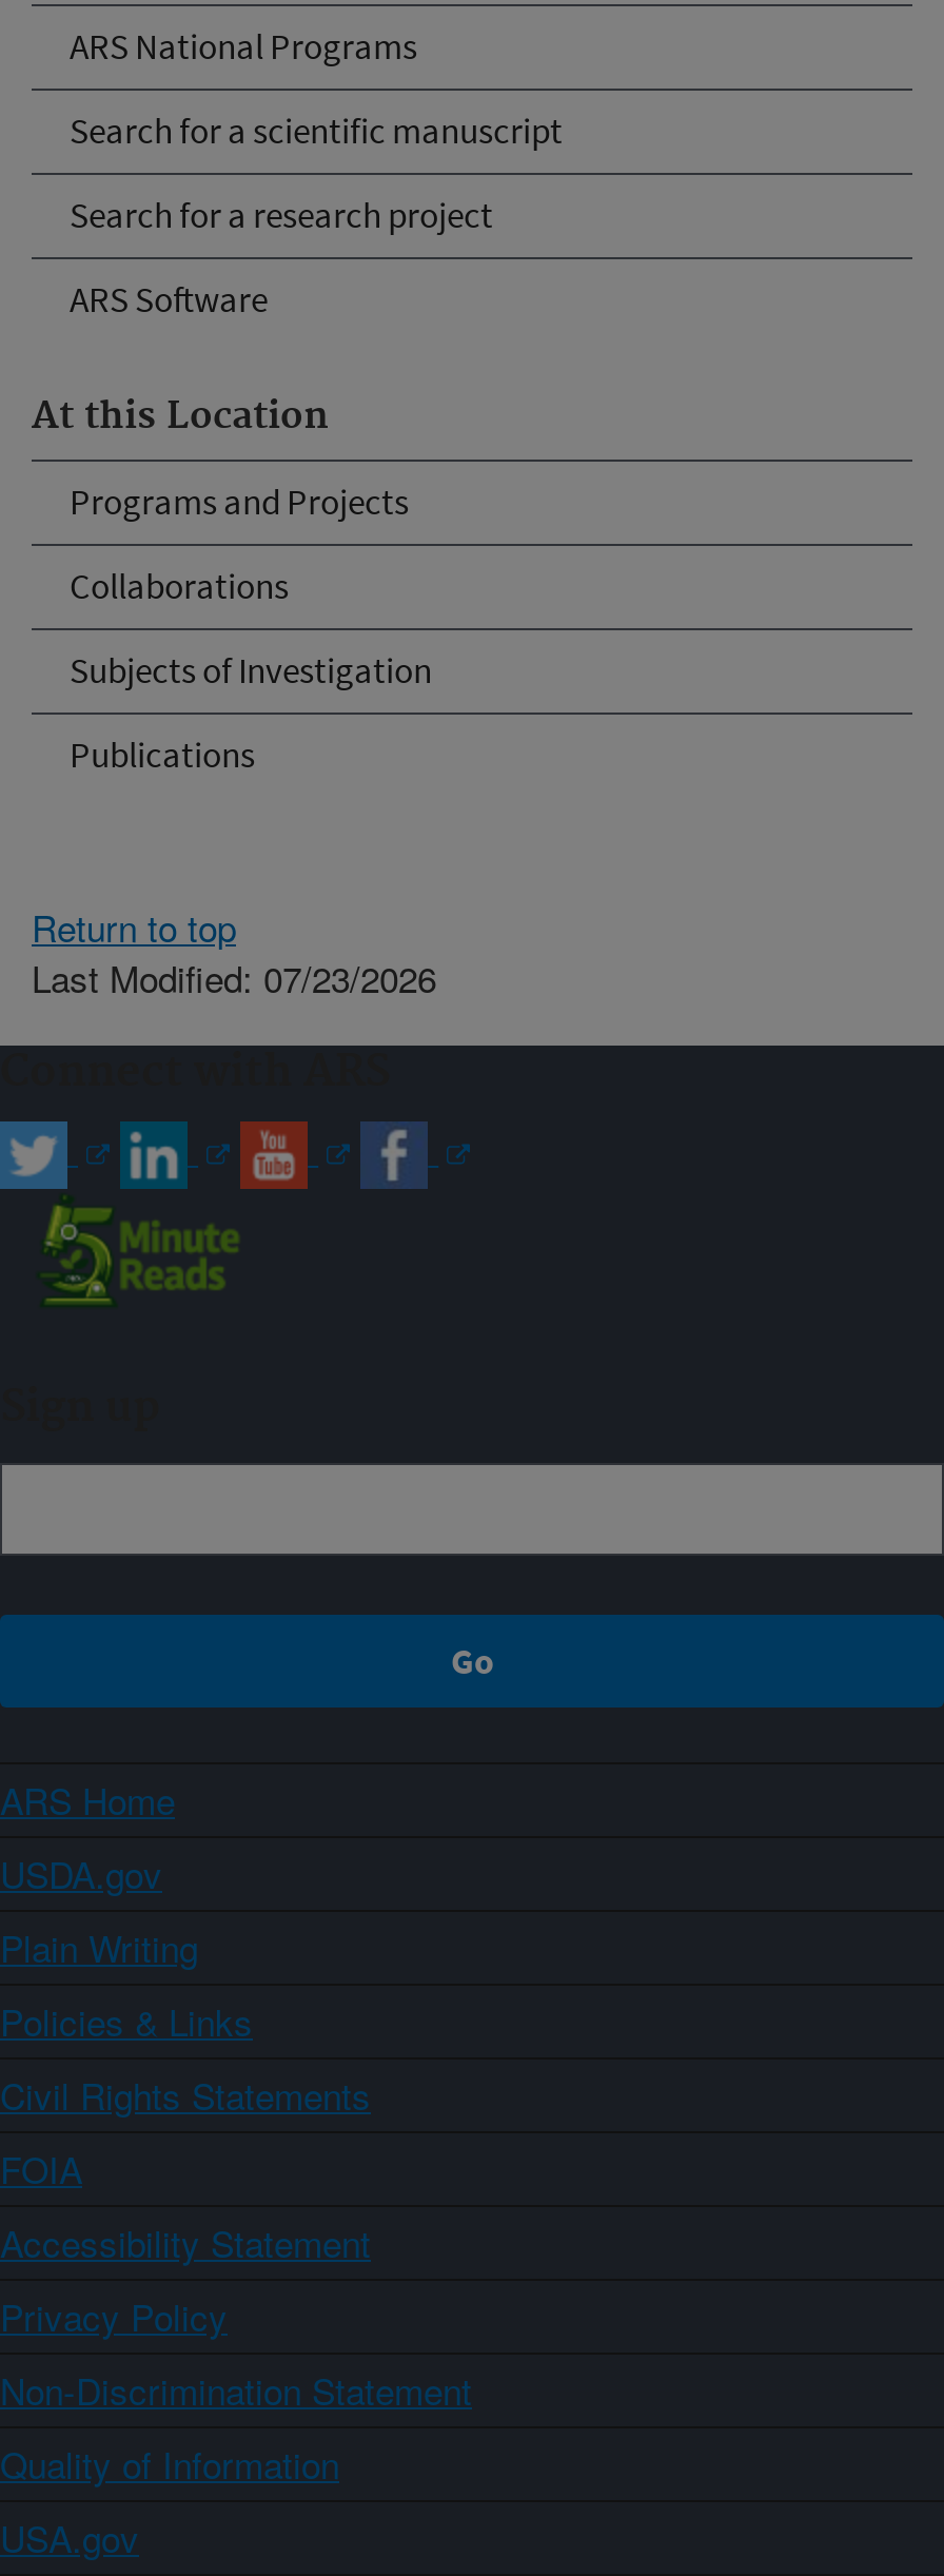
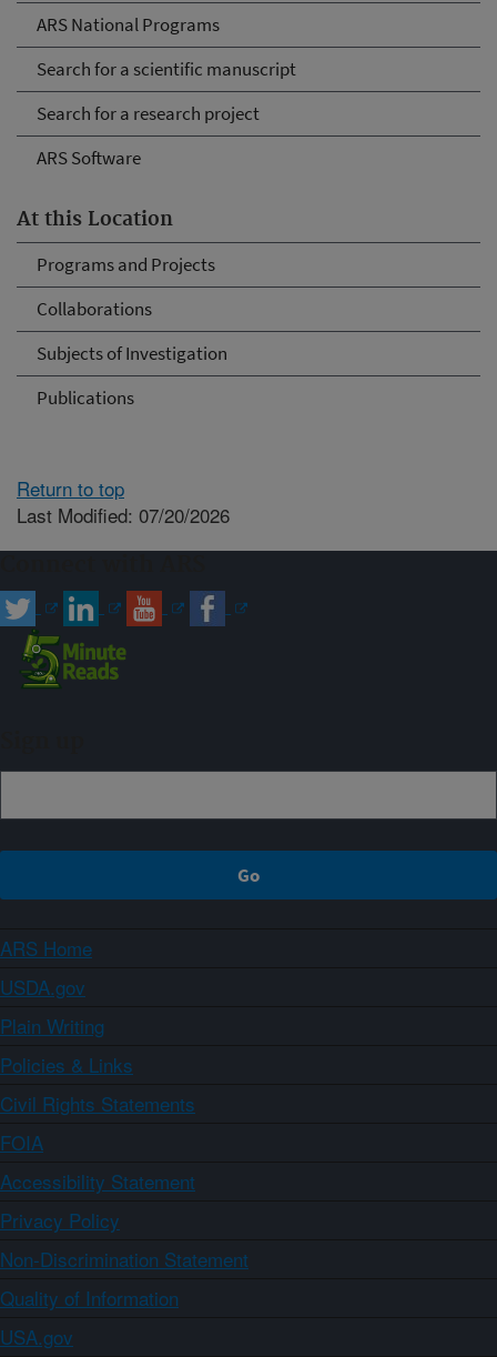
- Last Modified: 07/23/2026
+ Last Modified: 07/20/2026
